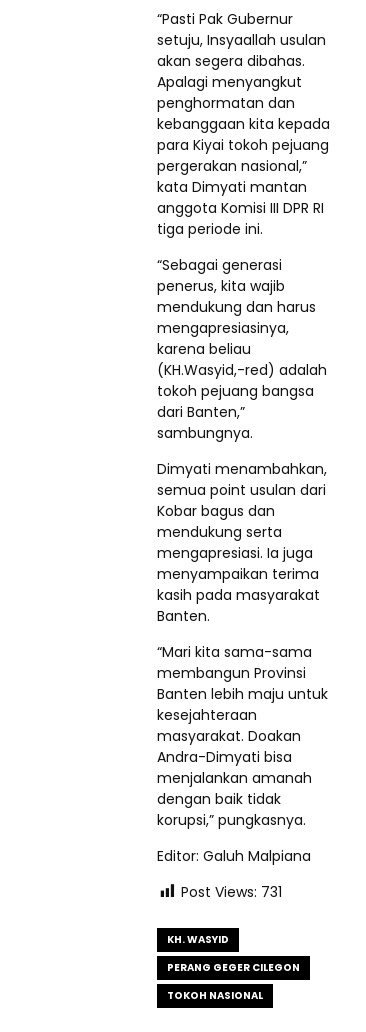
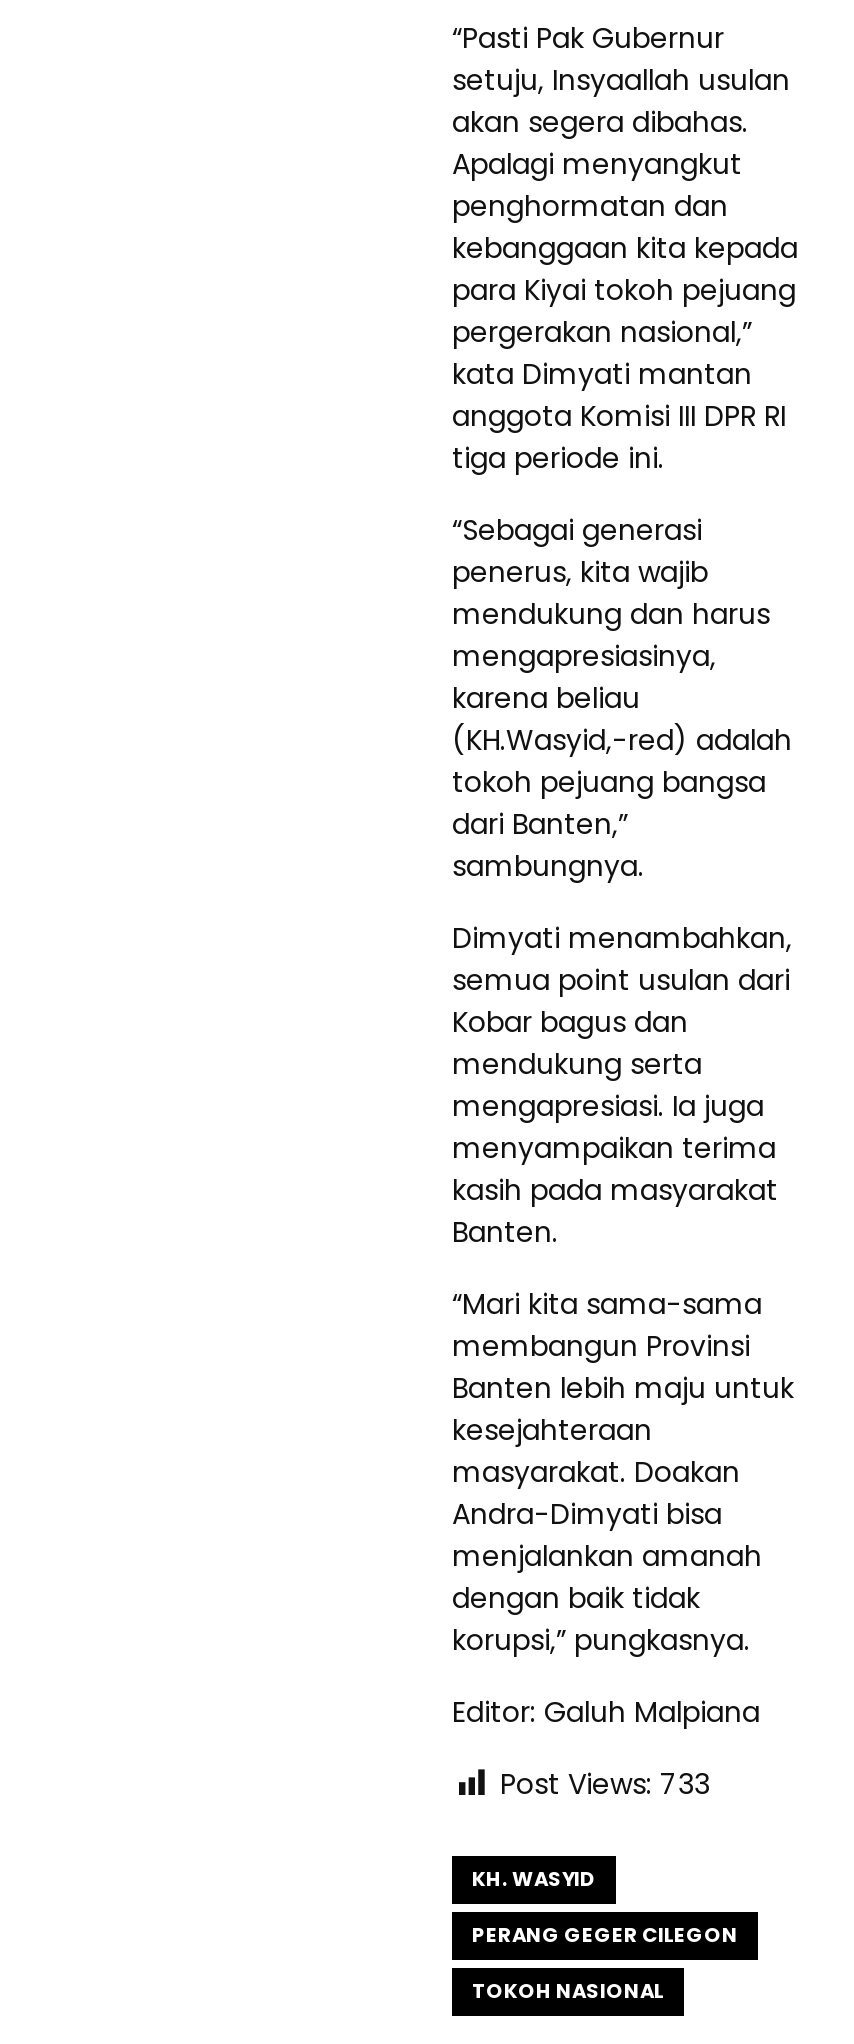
- Post Views: 731
+ Post Views: 733
